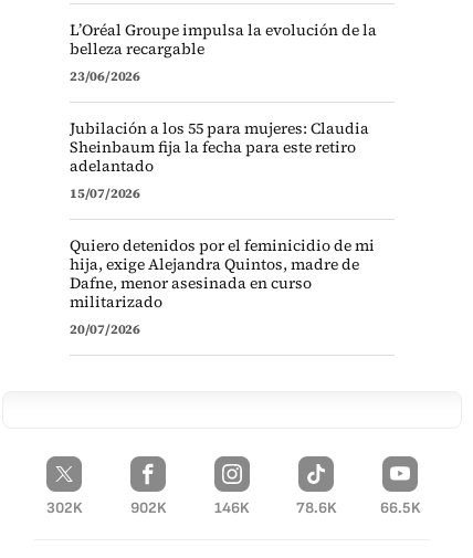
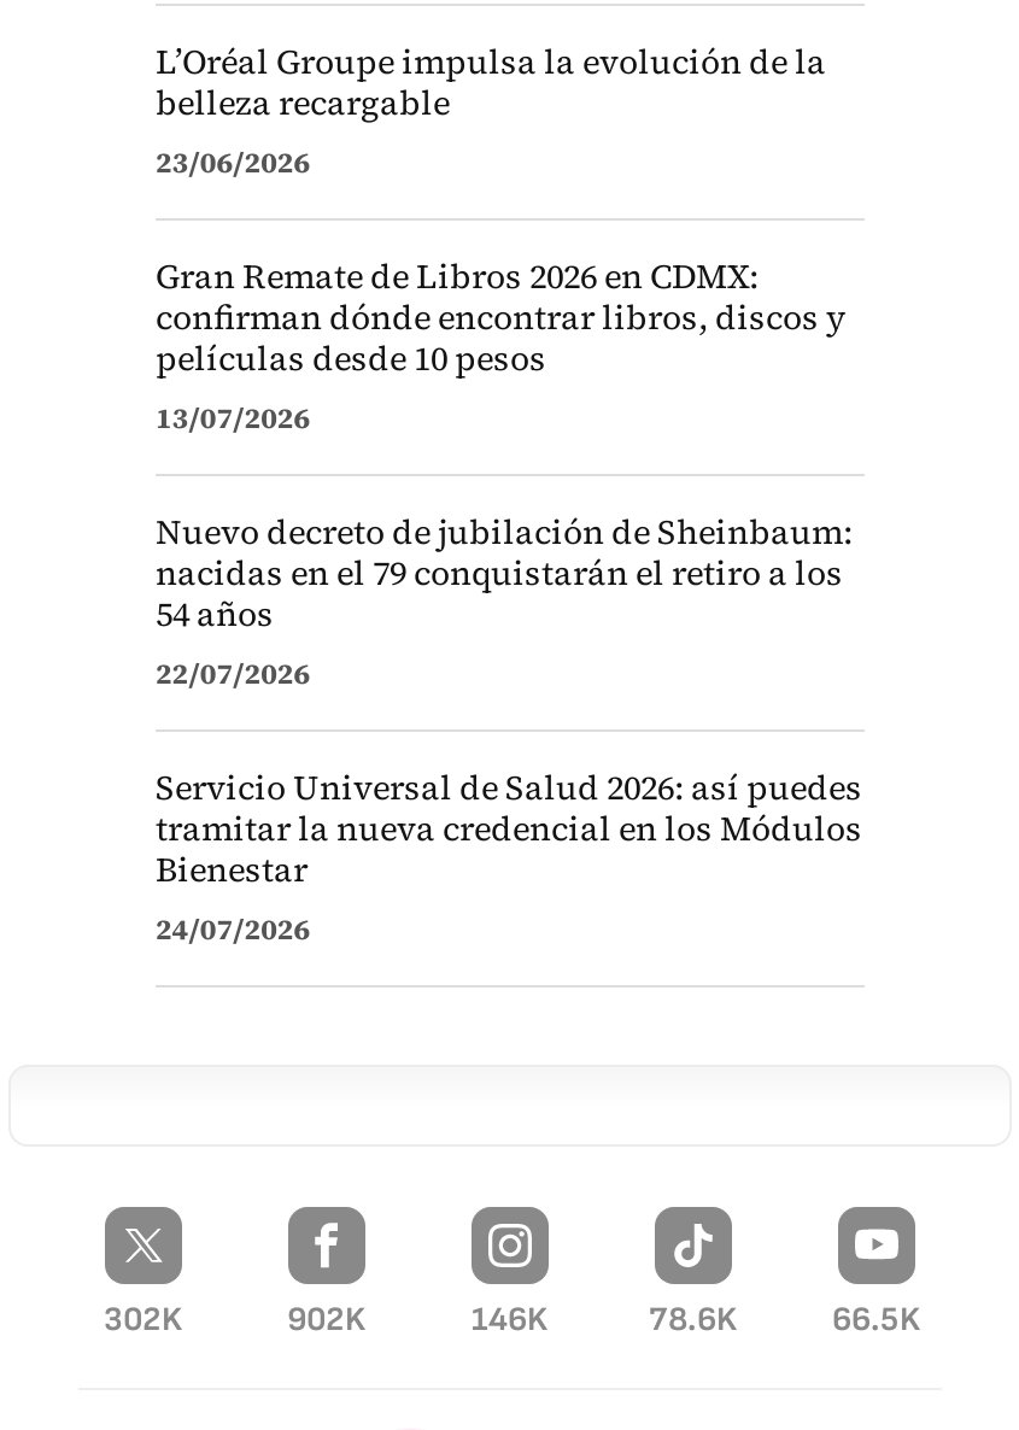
- Jubilación a los 55 para mujeres: Claudia
- Sheinbaum fija la fecha para este retiro
- adelantado
- 15/07/2026
- Quiero detenidos por el feminicidio de mi
- hija, exige Alejandra Quintos, madre de
- Dafne, menor asesinada en curso
- militarizado
- 20/07/2026
+ Gran Remate de Libros 2026 en CDMX:
+ confirman dónde encontrar libros, discos y
+ películas desde 10 pesos
+ 13/07/2026
+ Nuevo decreto de jubilación de Sheinbaum:
+ nacidas en el 79 conquistarán el retiro a los
+ 54 años
+ 22/07/2026
+ Servicio Universal de Salud 2026: así puedes
+ tramitar la nueva credencial en los Módulos
+ Bienestar
+ 24/07/2026
